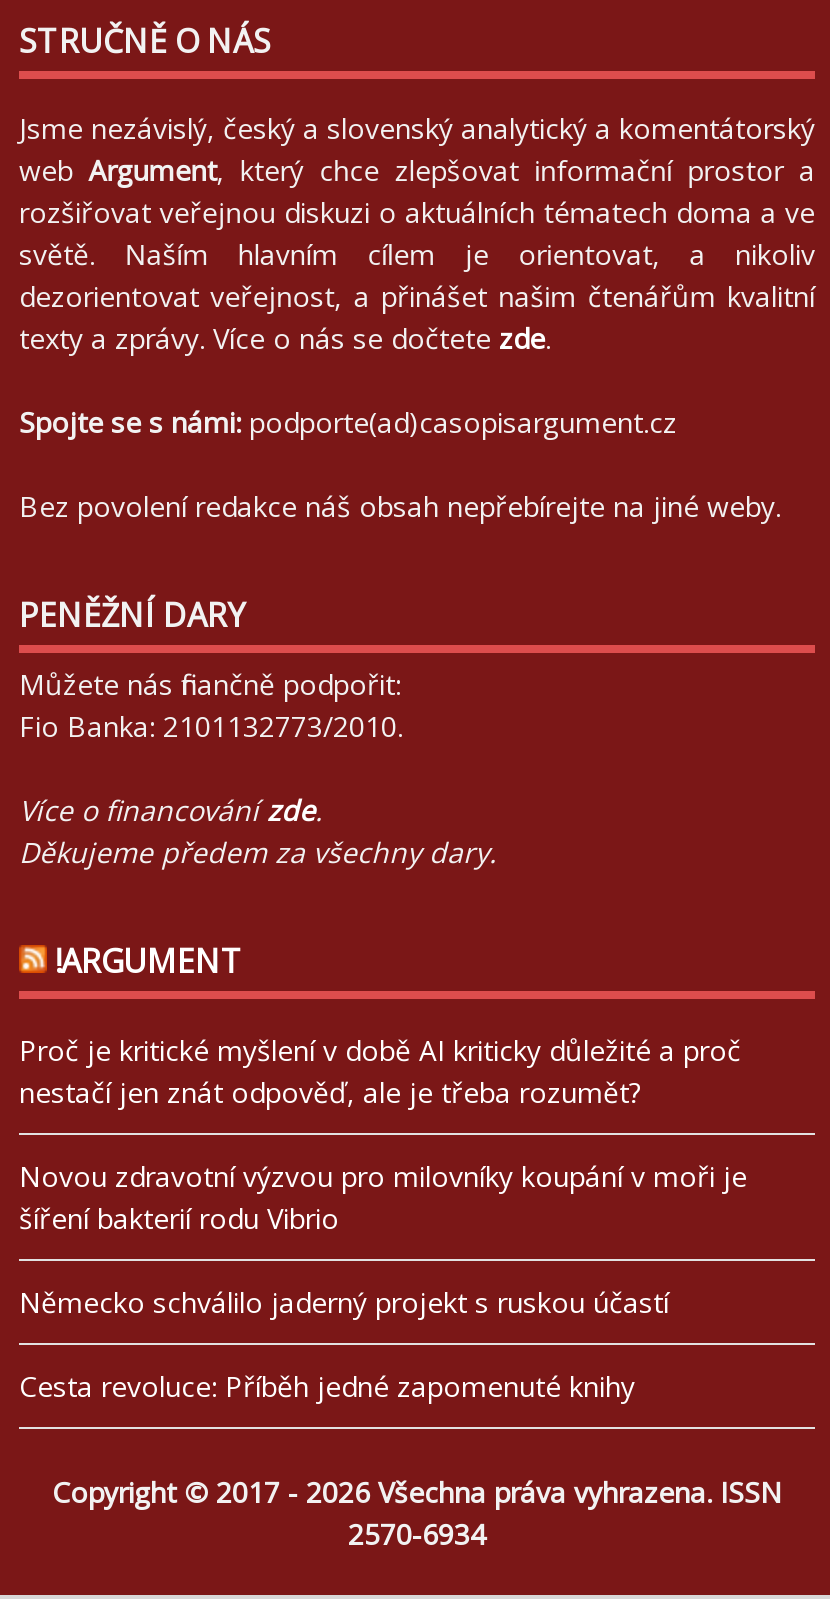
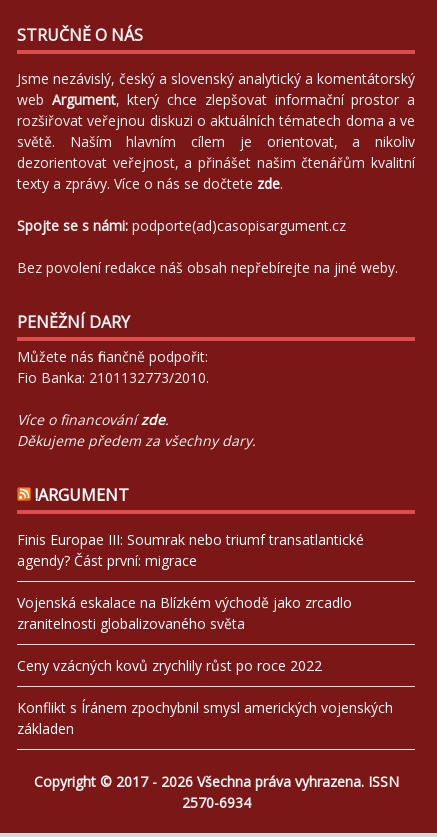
- Proč je kritické myšlení v době AI kriticky důležité a proč
- nestačí jen znát odpověď, ale je třeba rozumět?
+ Finis Europae III: Soumrak nebo triumf transatlantické
+ agendy? Část první: migrace

- Novou zdravotní výzvou pro milovníky koupání v moři je
- šíření bakterií rodu Vibrio
+ Vojenská eskalace na Blízkém východě jako zrcadlo
+ zranitelnosti globalizovaného světa

- Německo schválilo jaderný projekt s ruskou účastí
+ Ceny vzácných kovů zrychlily růst po roce 2022

- Cesta revoluce: Příběh jedné zapomenuté knihy
+ Konflikt s Íránem zpochybnil smysl amerických vojenských
+ základen
